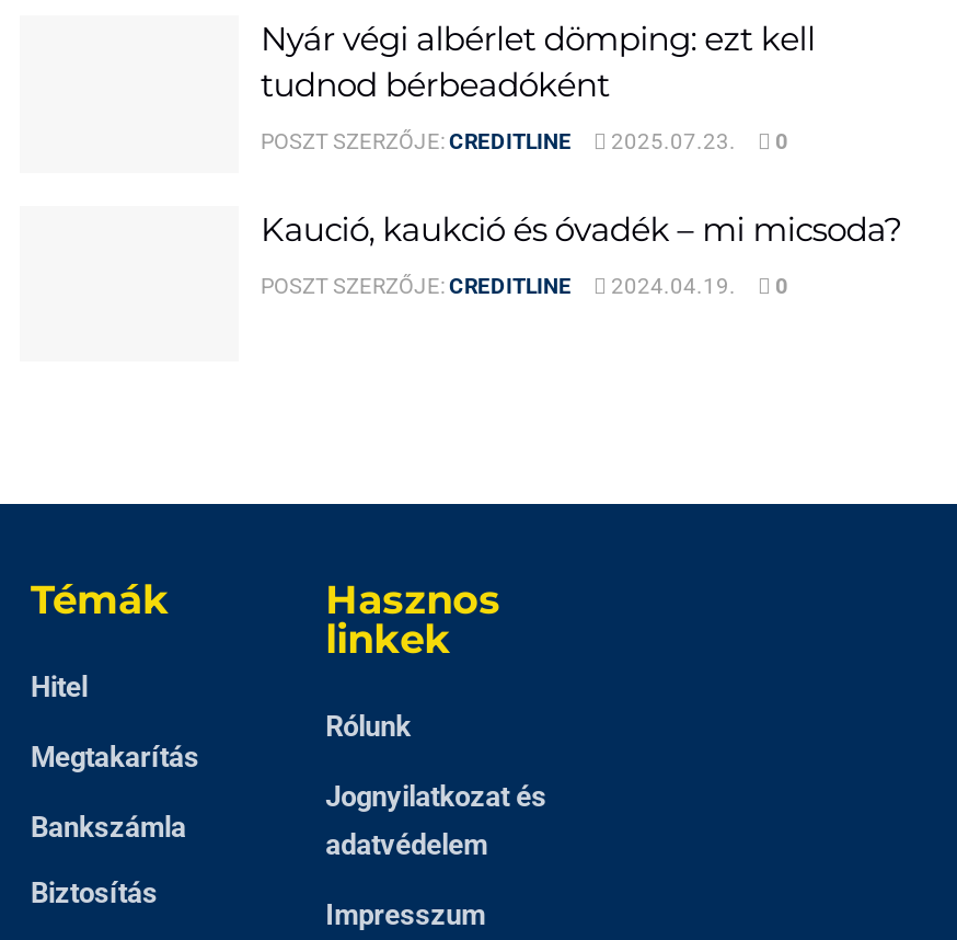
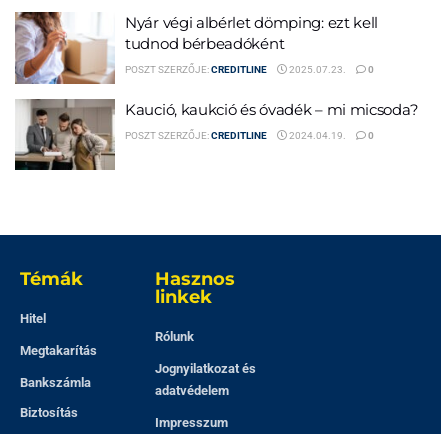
+ [image]

+ [image]
